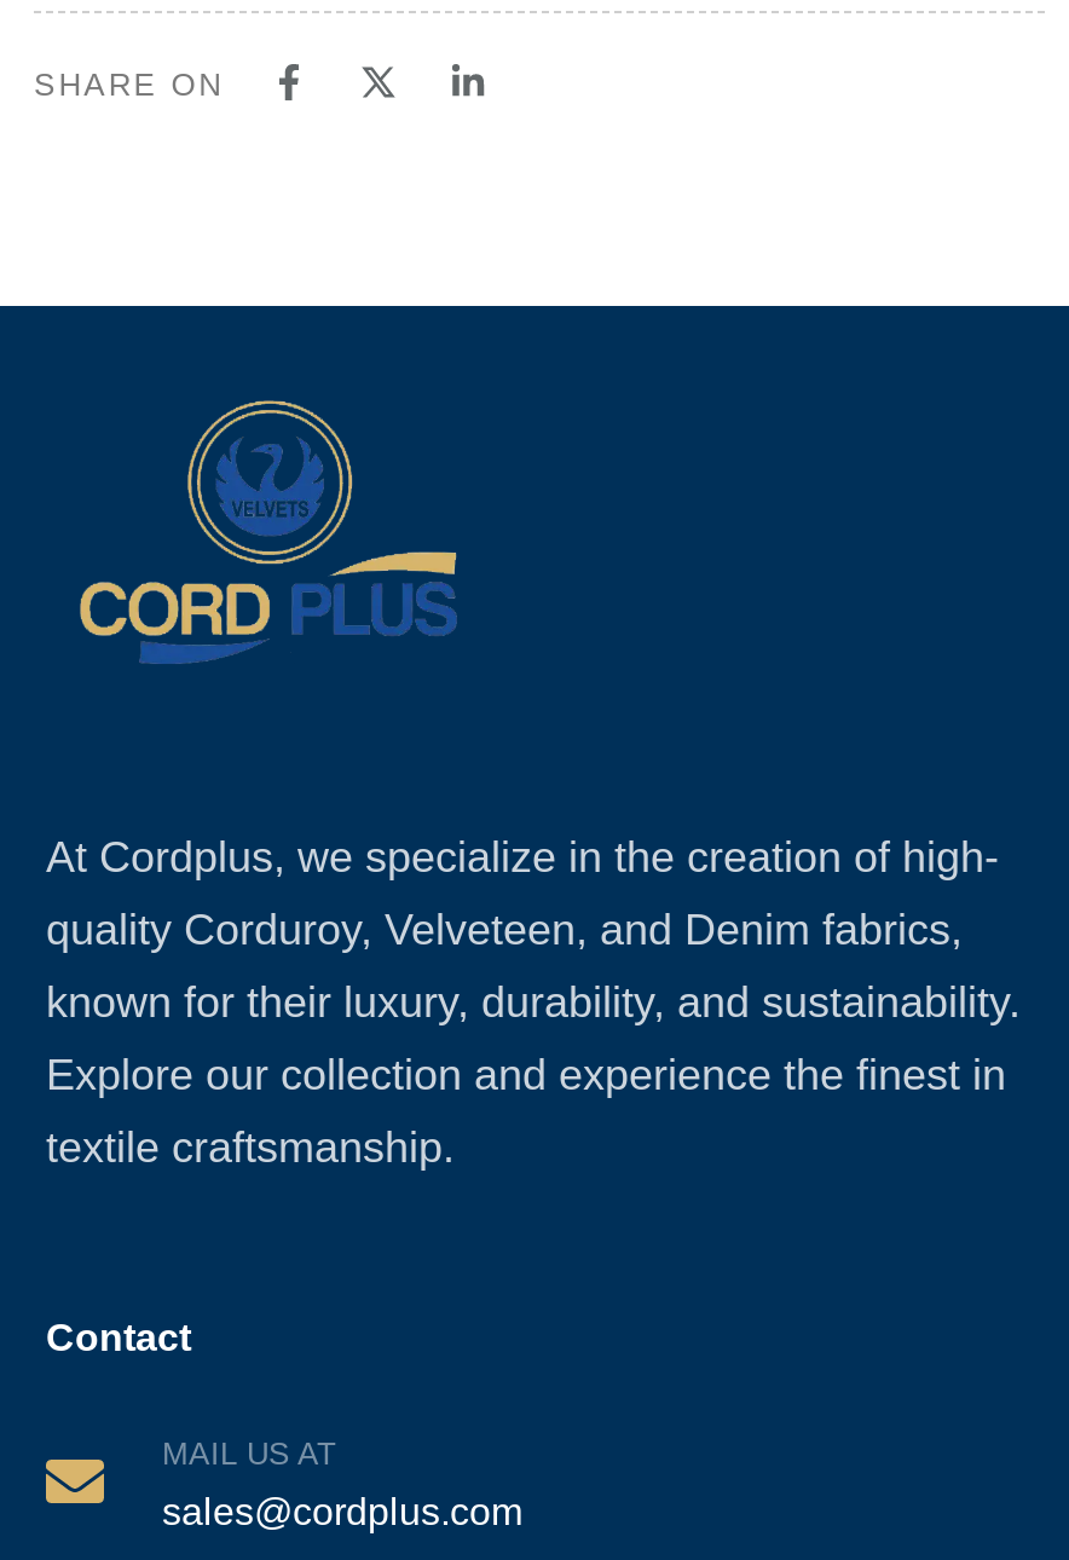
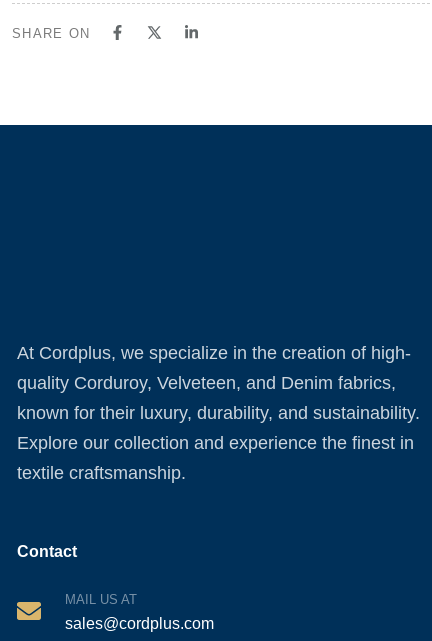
- [image]
